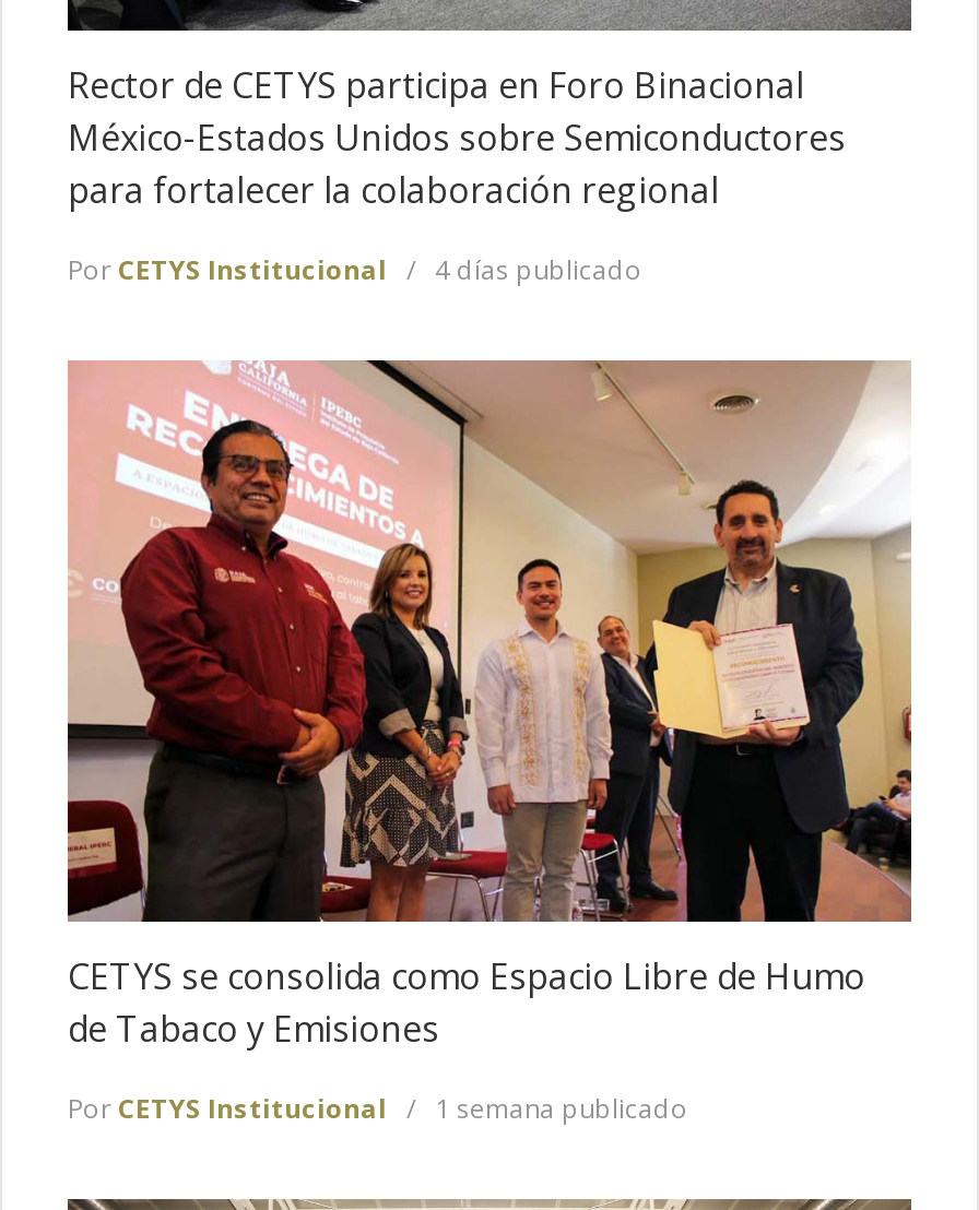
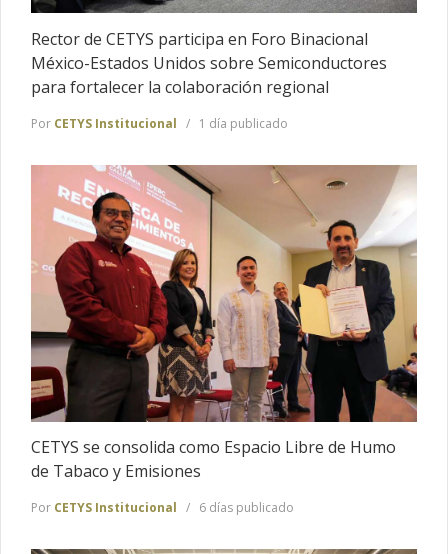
- 4 días publicado
+ 1 día publicado

- 1 semana publicado
+ 6 días publicado
